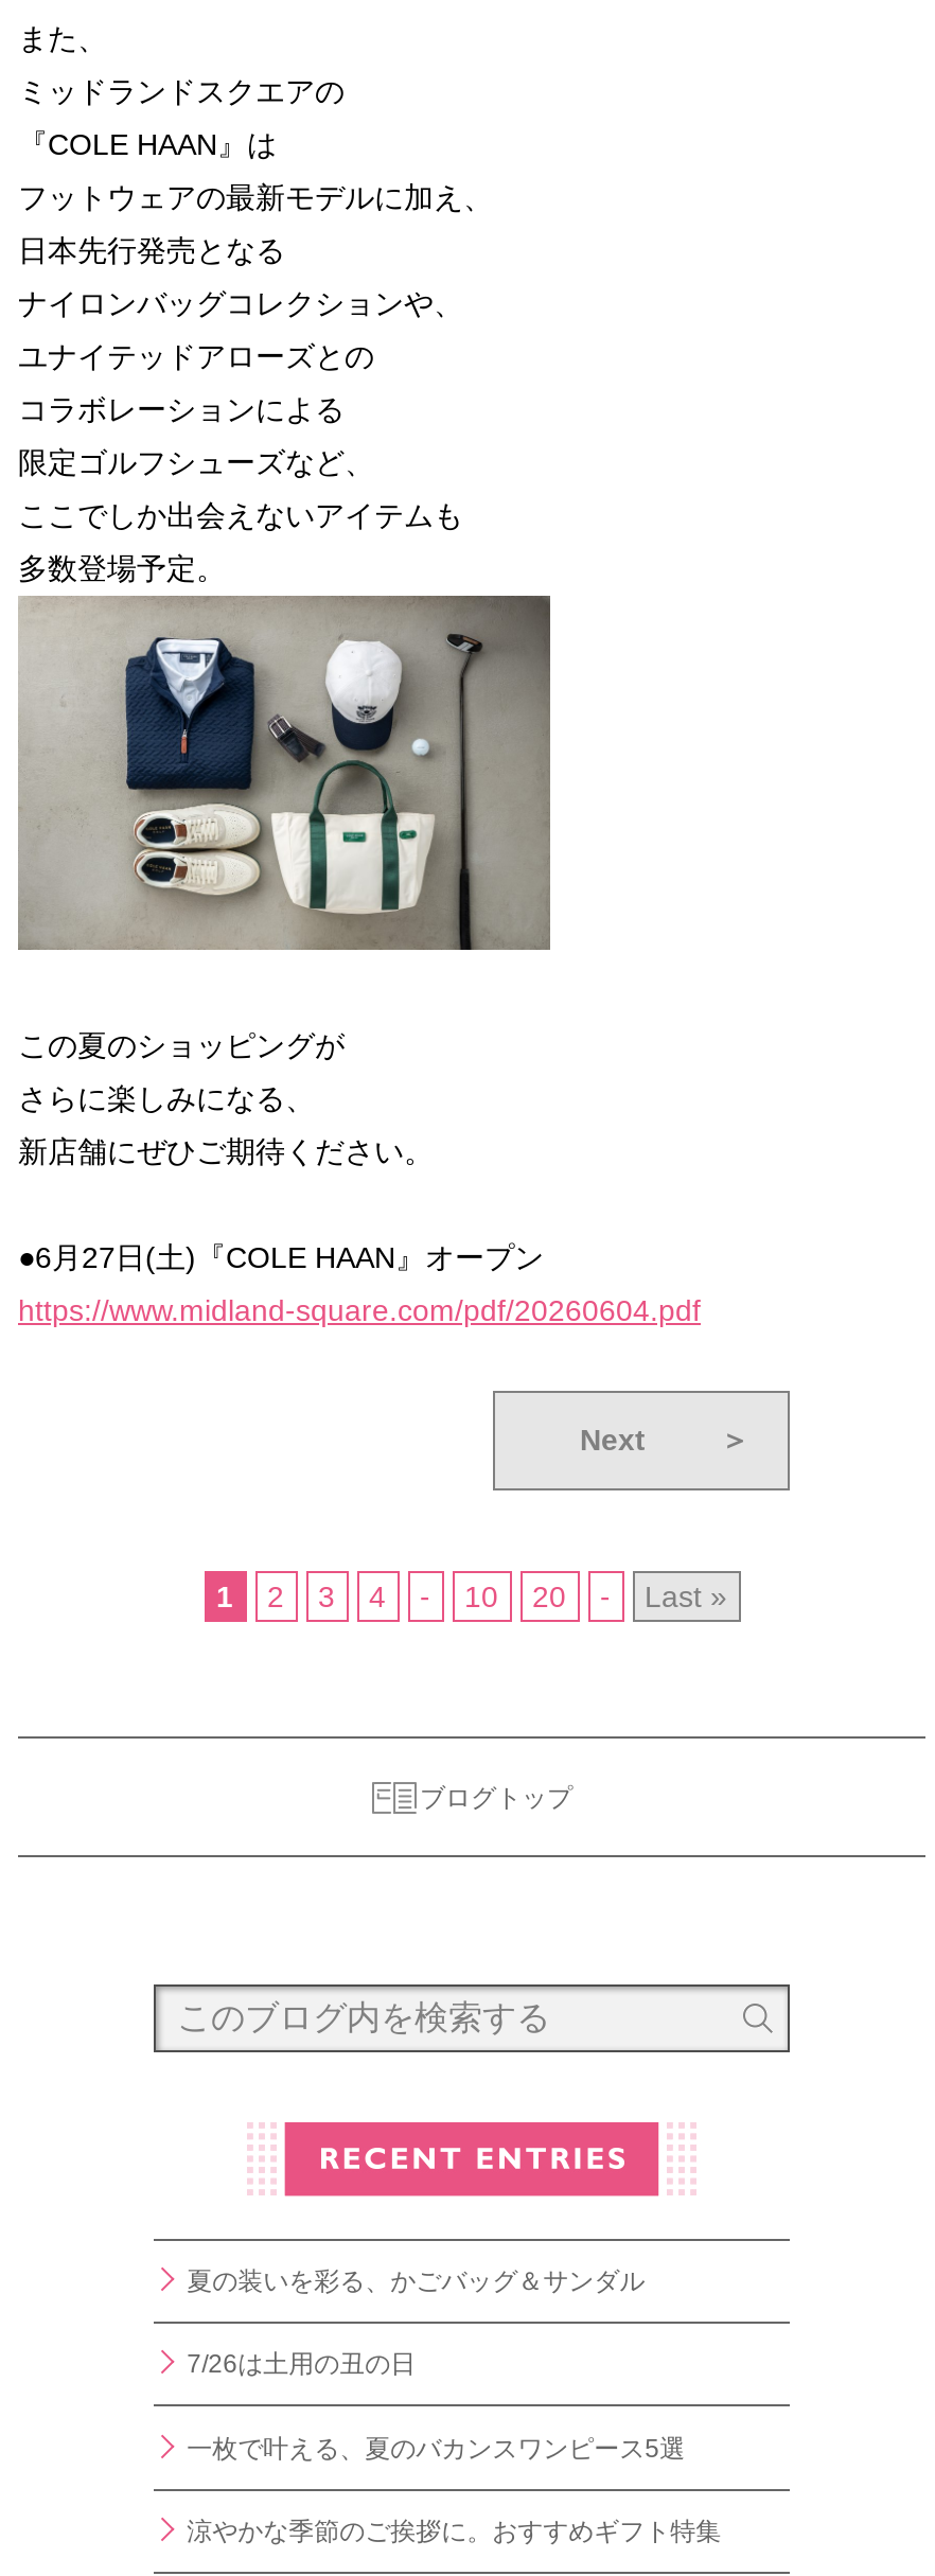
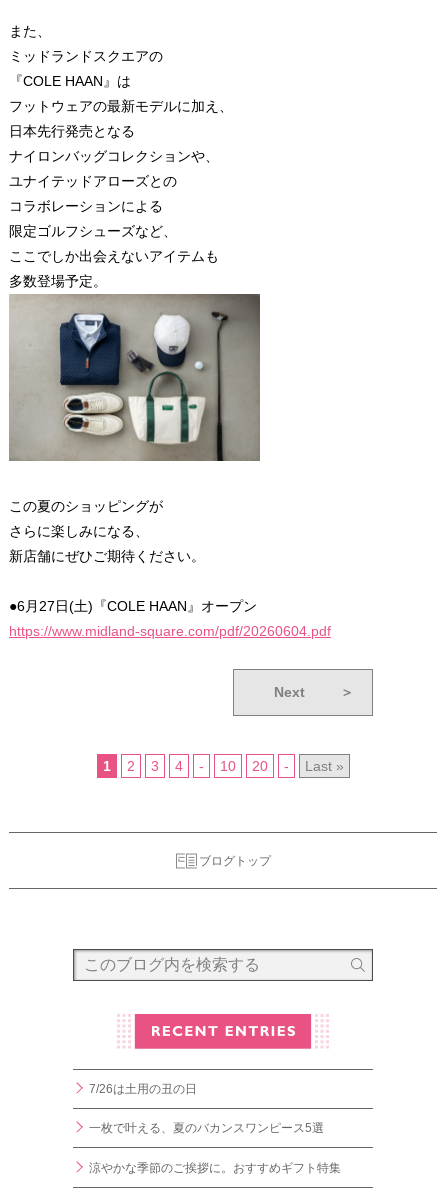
- 夏の装いを彩る、かごバッグ＆サンダル
